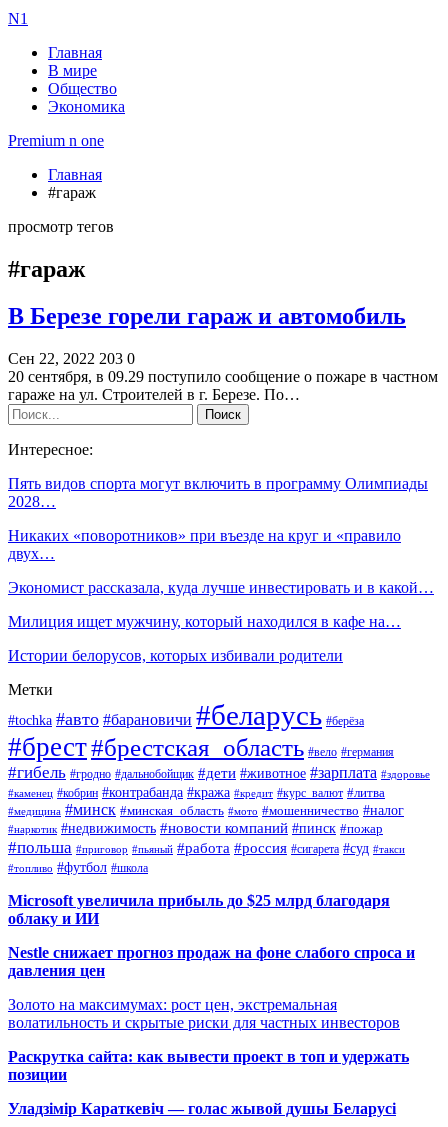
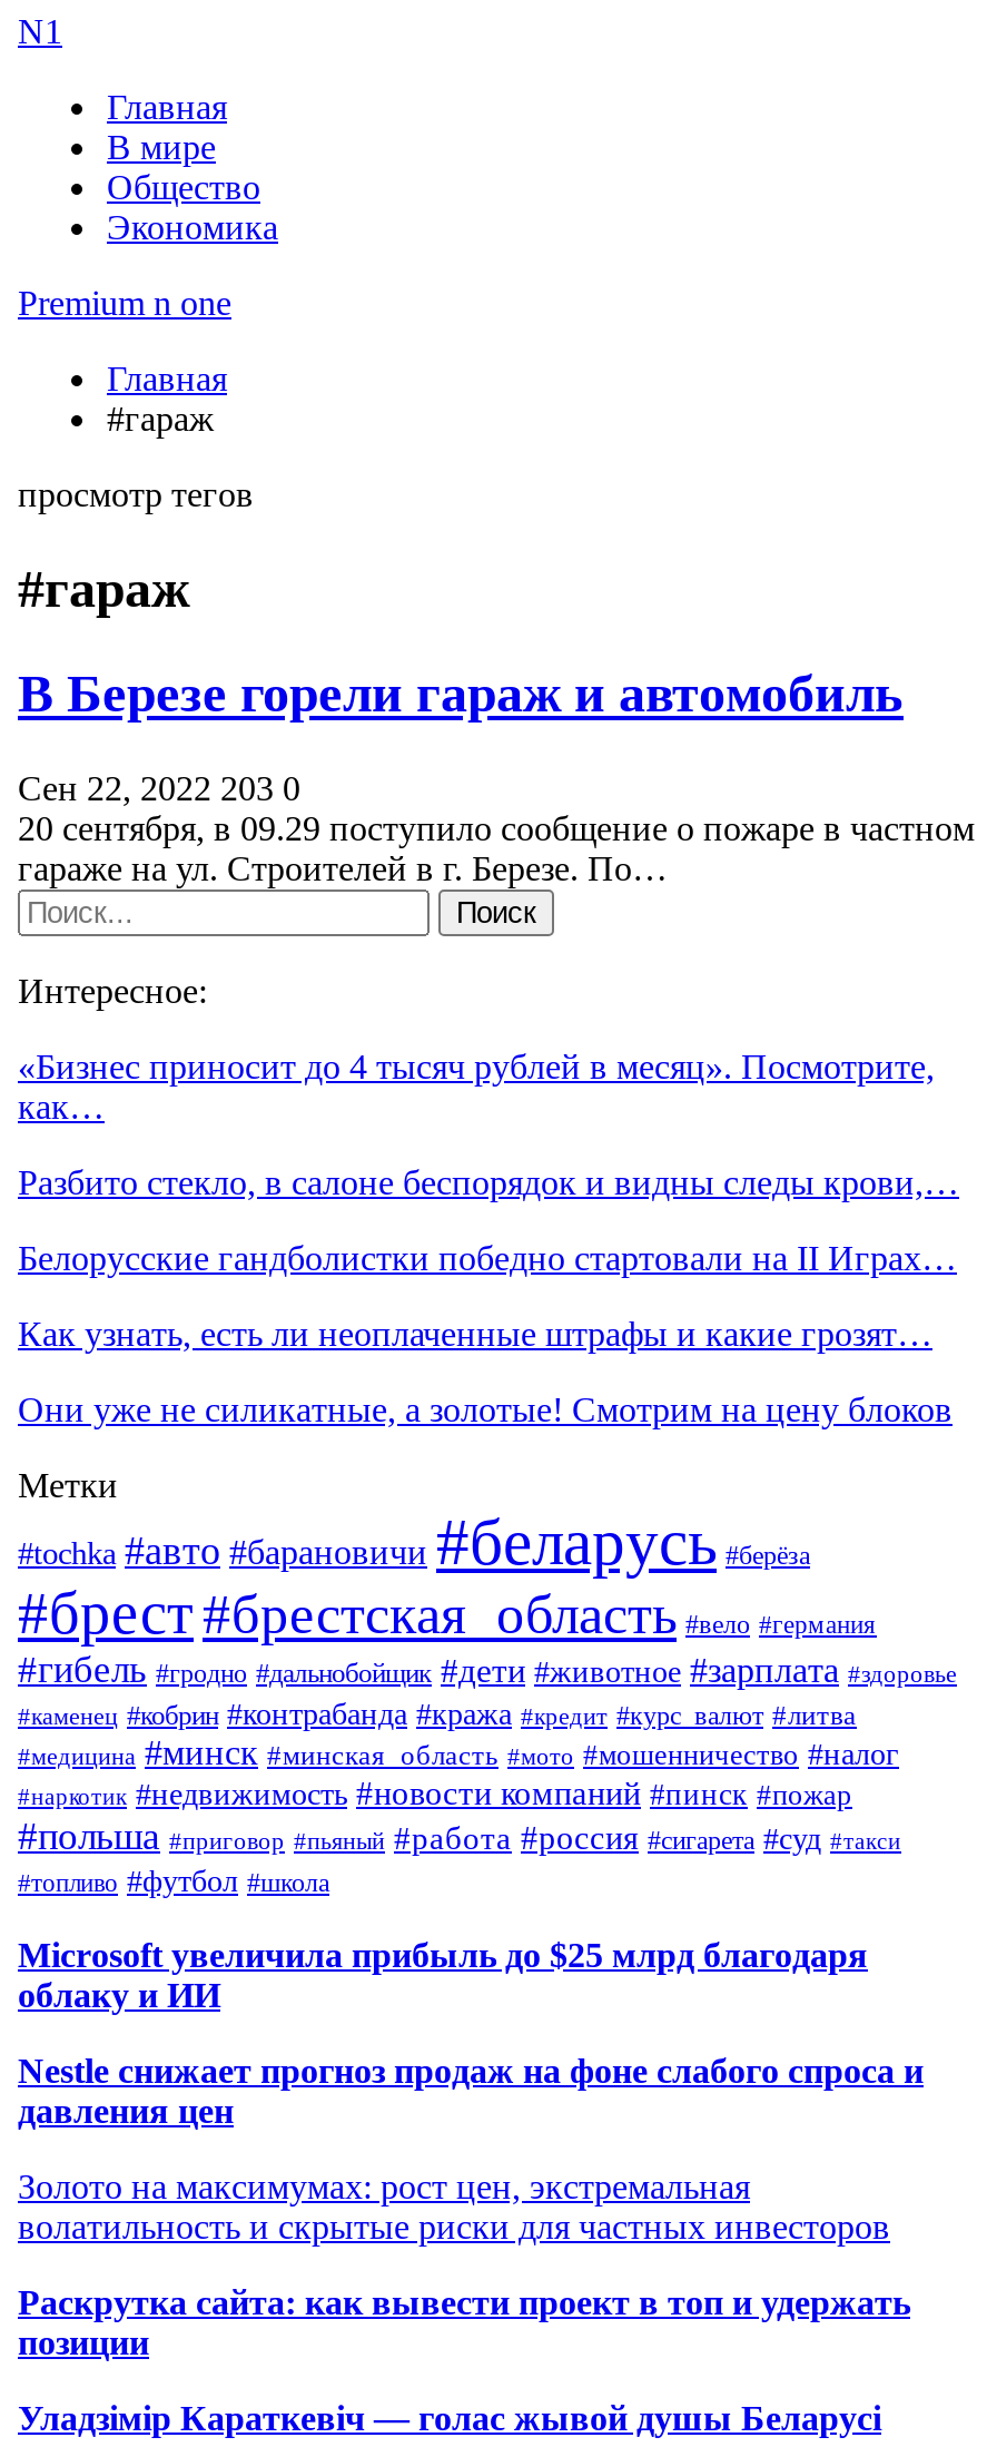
- Пять видов спорта могут включить в программу Олимпиады
- 2028…
+ «Бизнес приносит до 4 тысяч рублей в месяц». Посмотрите,
+ как…

- Никаких «поворотников» при въезде на круг и «правило
- двух…
+ Разбито стекло, в салоне беспорядок и видны следы крови,…

- Экономист рассказала, куда лучше инвестировать и в какой…
+ Белорусские гандболистки победно стартовали на II Играх…

- Милиция ищет мужчину, который находился в кафе на…
+ Как узнать, есть ли неоплаченные штрафы и какие грозят…

- Истории белорусов, которых избивали родители
+ Они уже не силикатные, а золотые! Смотрим на цену блоков
